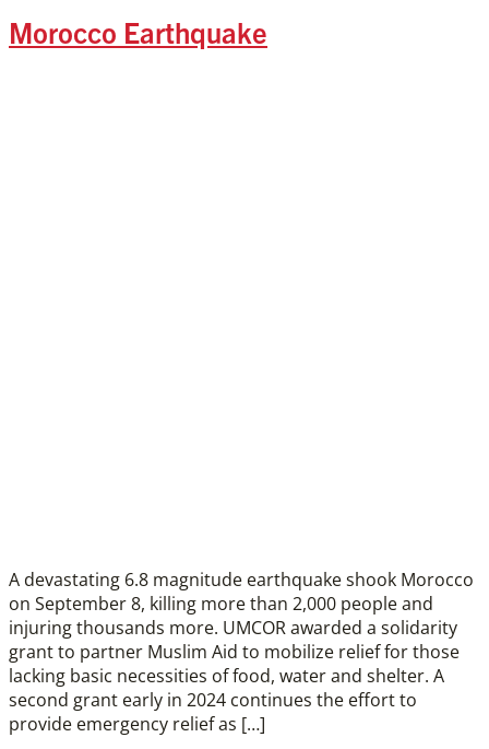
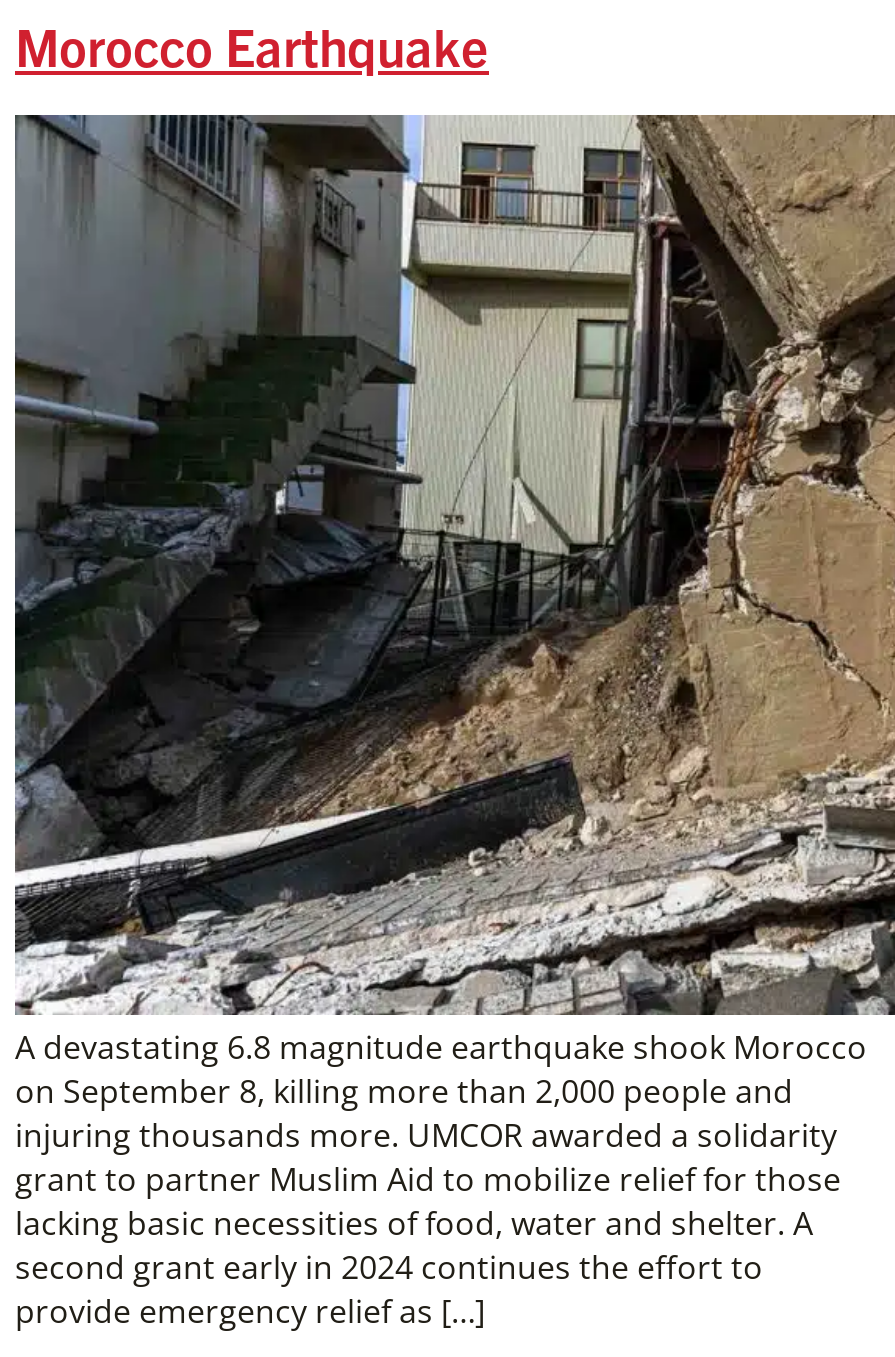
+ [image]
